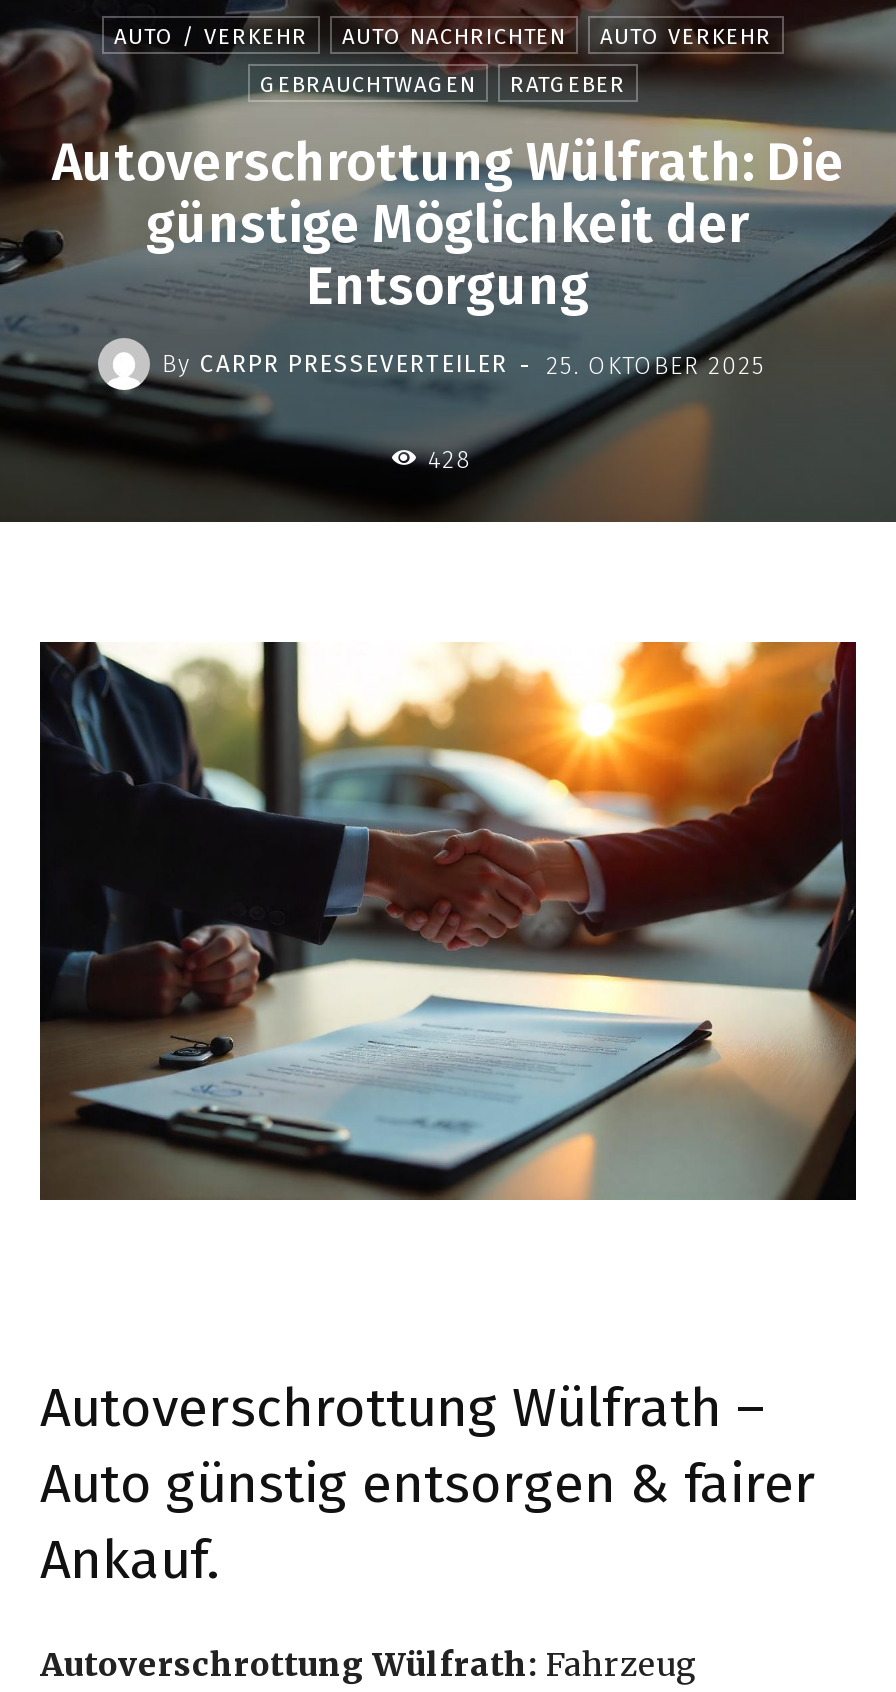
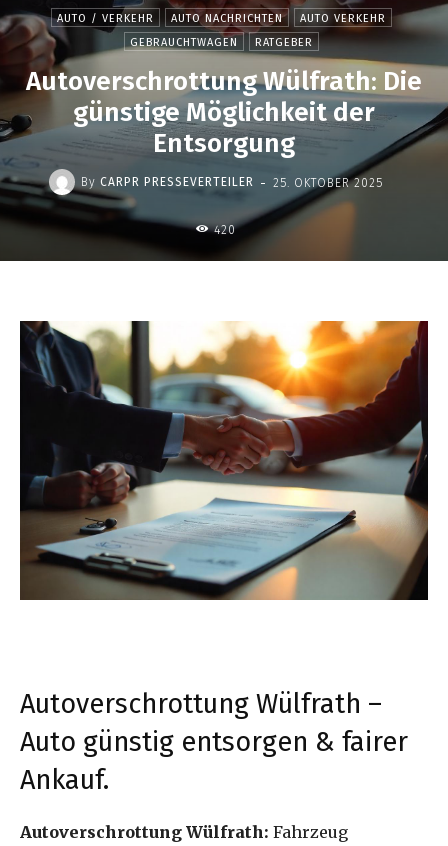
- 428
+ 420
